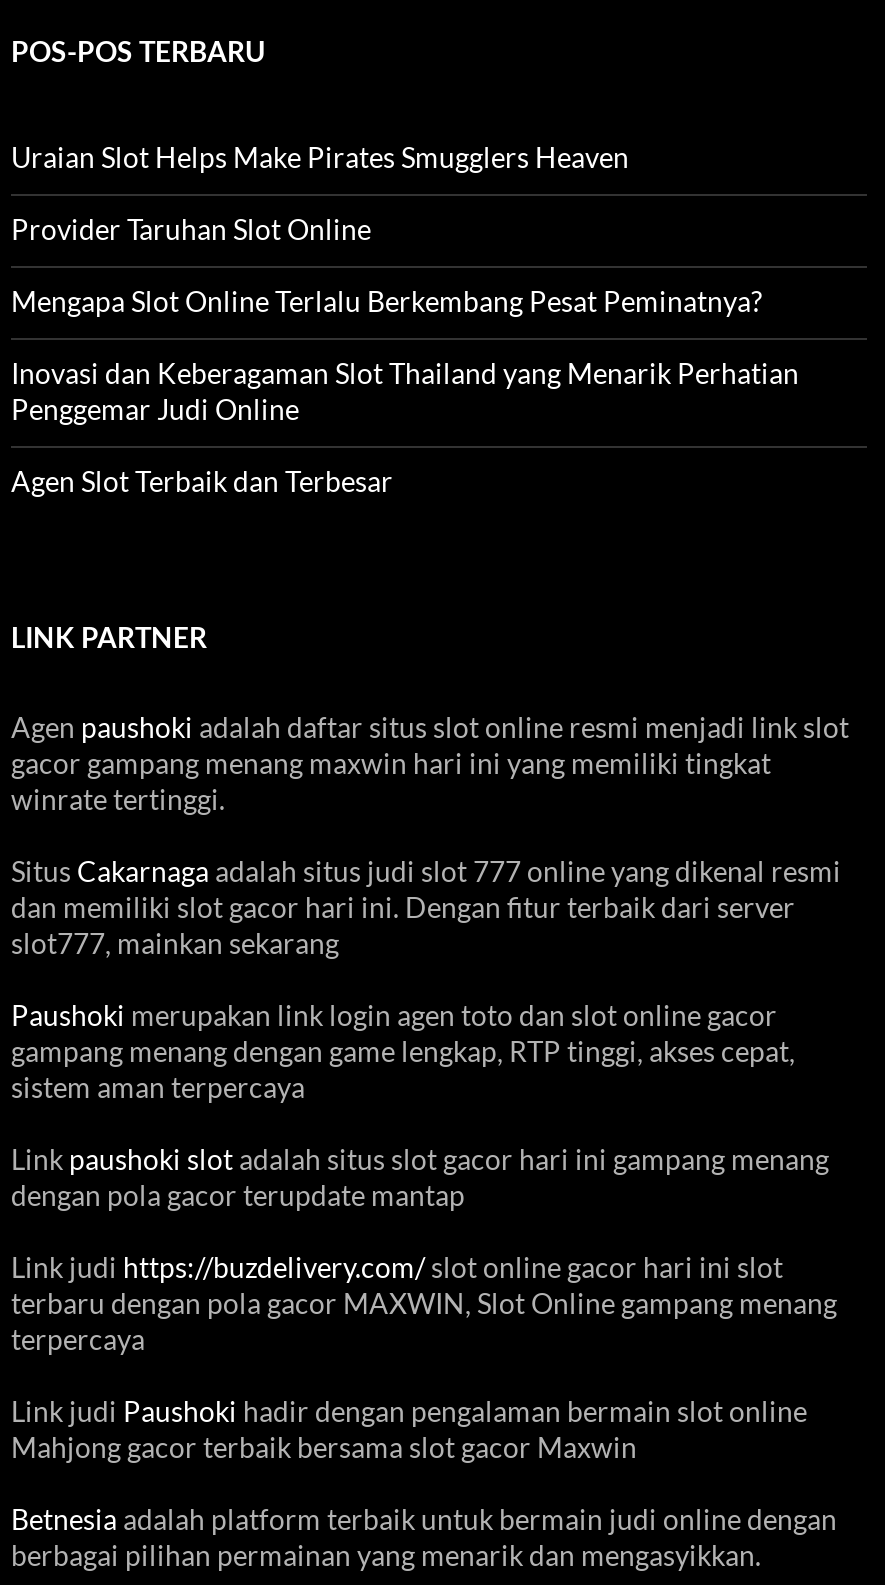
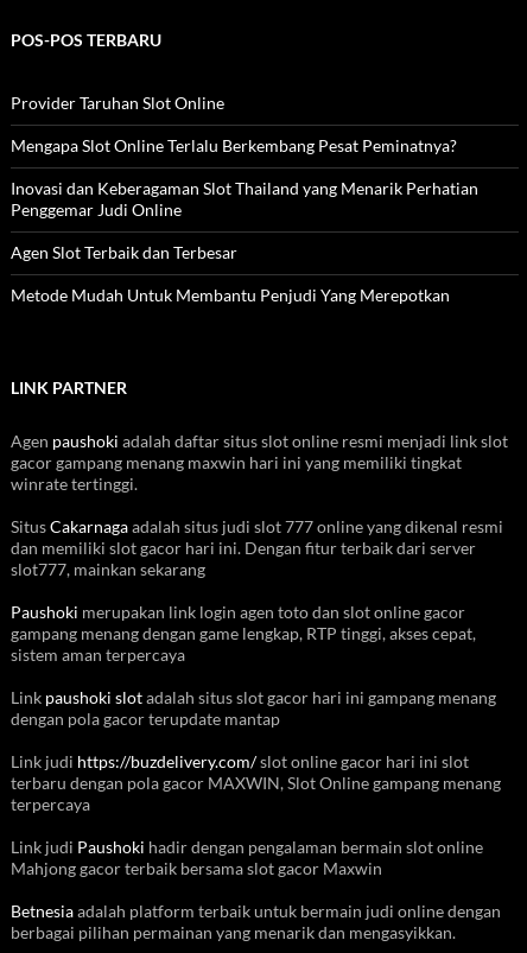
- Uraian Slot Helps Make Pirates Smugglers Heaven

moved up: Provider Taruhan Slot Online | Mengapa Slot Online Terlalu Berkembang Pesat Peminatnya? | Inovasi dan Keberagaman Slot Thailand yang Menarik Perhatian | Penggemar Judi Online | Agen Slot Terbaik dan Terbesar

+ Metode Mudah Untuk Membantu Penjudi Yang Merepotkan
